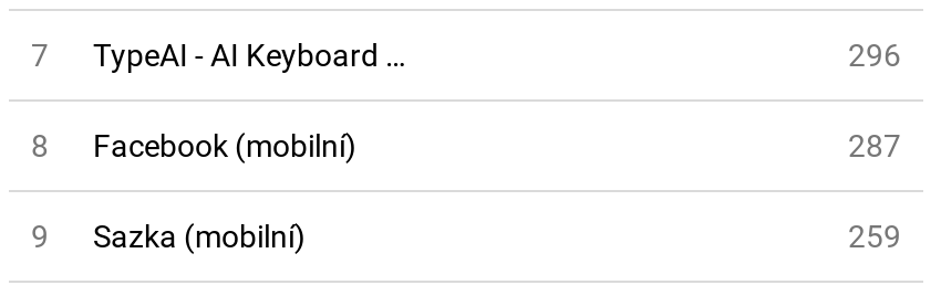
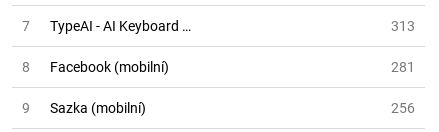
- 296
+ 313

- 287
+ 281

- 259
+ 256
